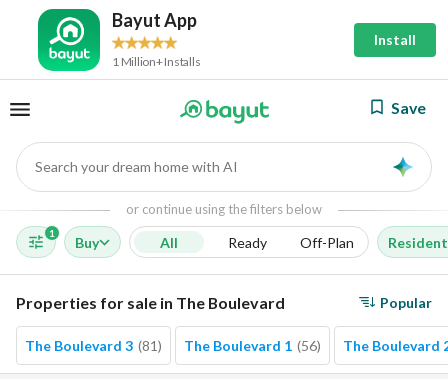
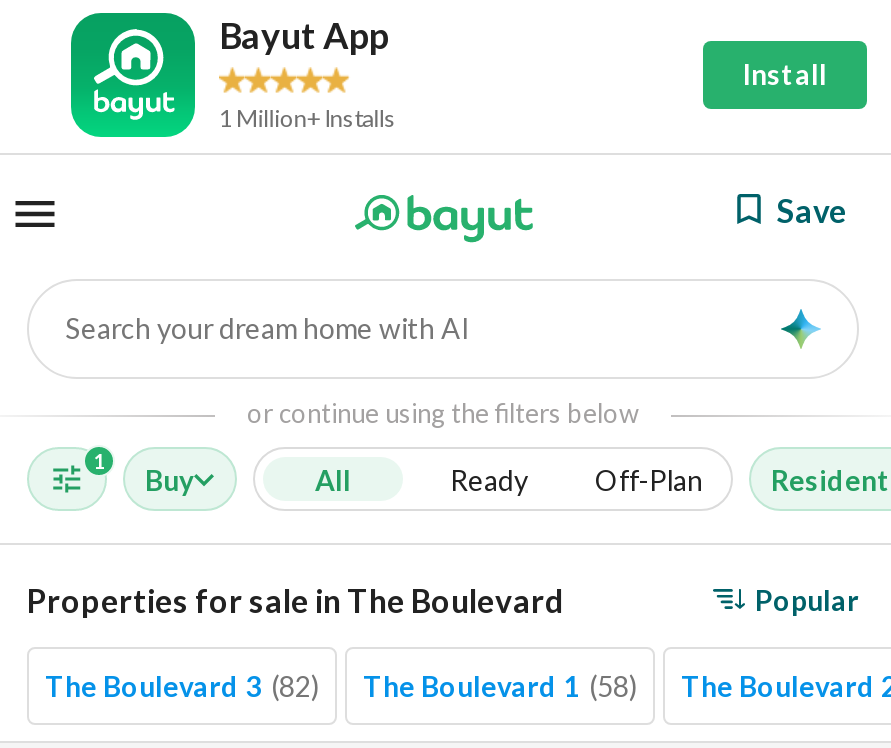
- The Boulevard 3 (81)
+ The Boulevard 3 (82)

- The Boulevard 1 (56)
+ The Boulevard 1 (58)
